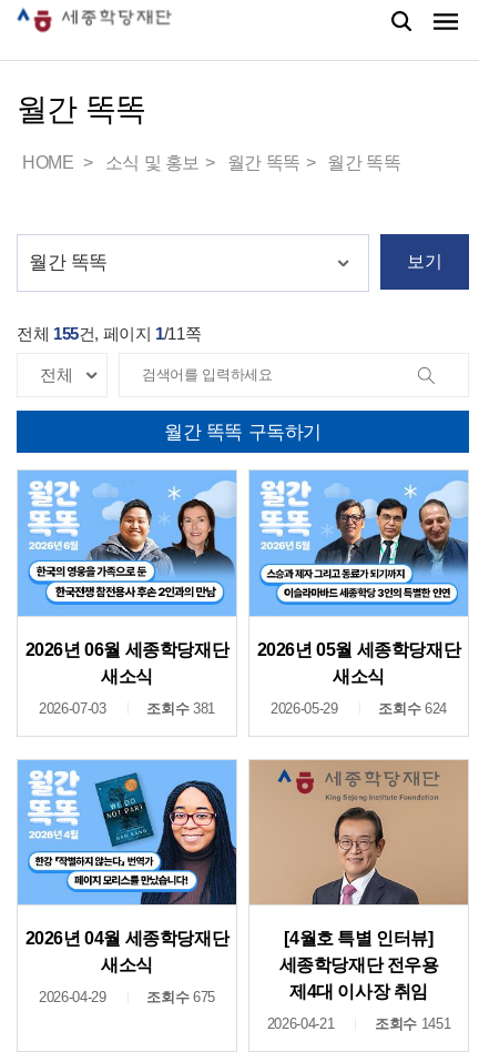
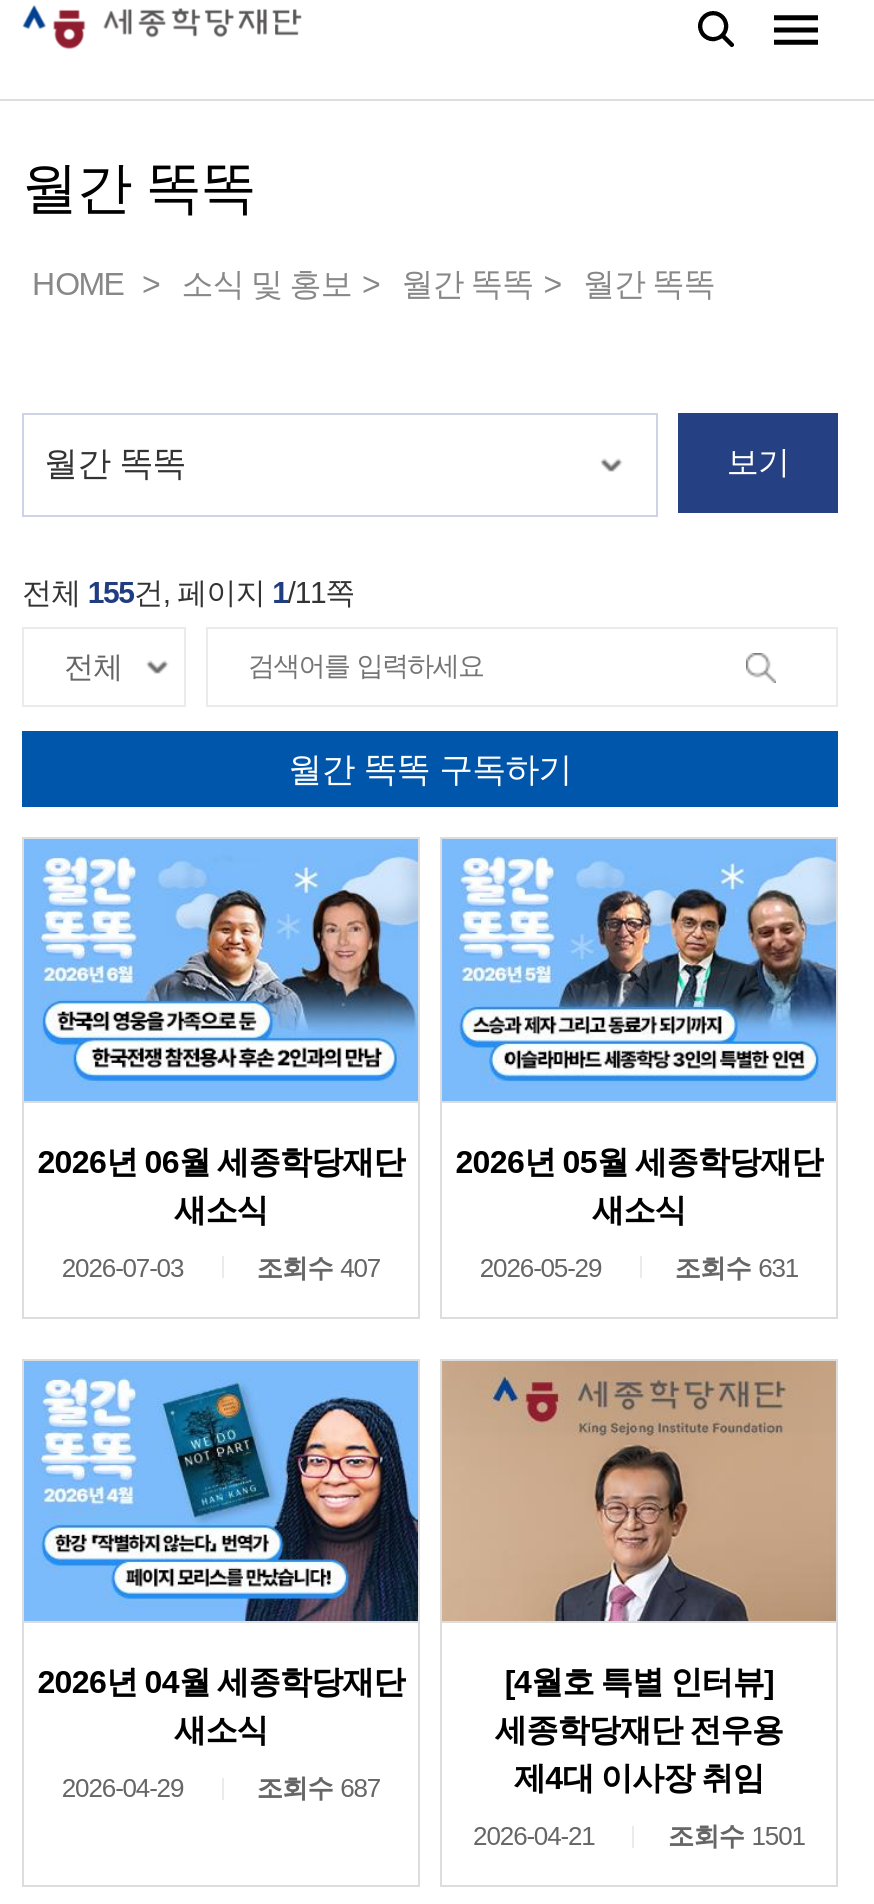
- 조회수 381
+ 조회수 407

- 조회수 624
+ 조회수 631

- 조회수 675
+ 조회수 687

- 조회수 1451
+ 조회수 1501
